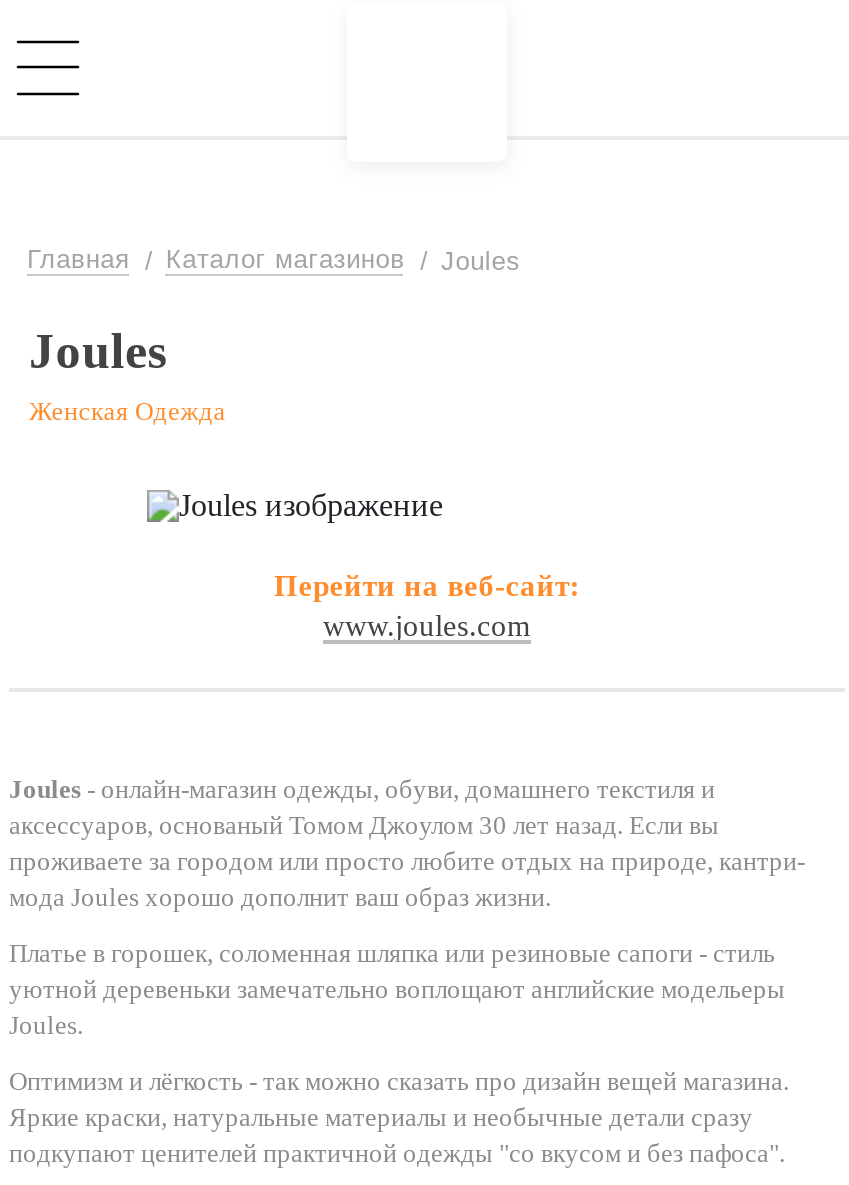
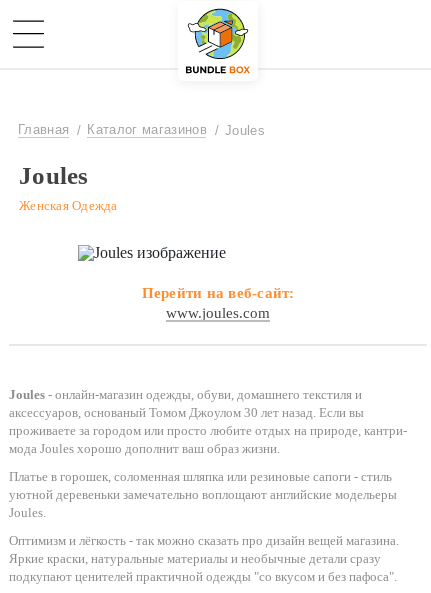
+ [image]
